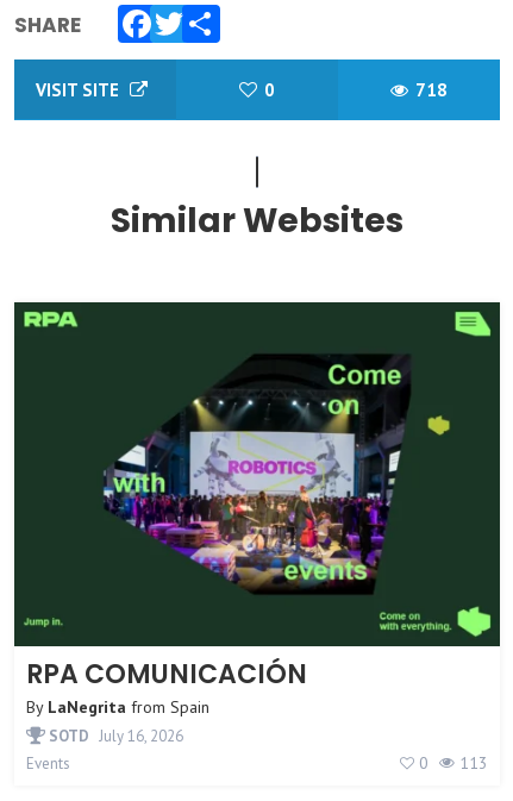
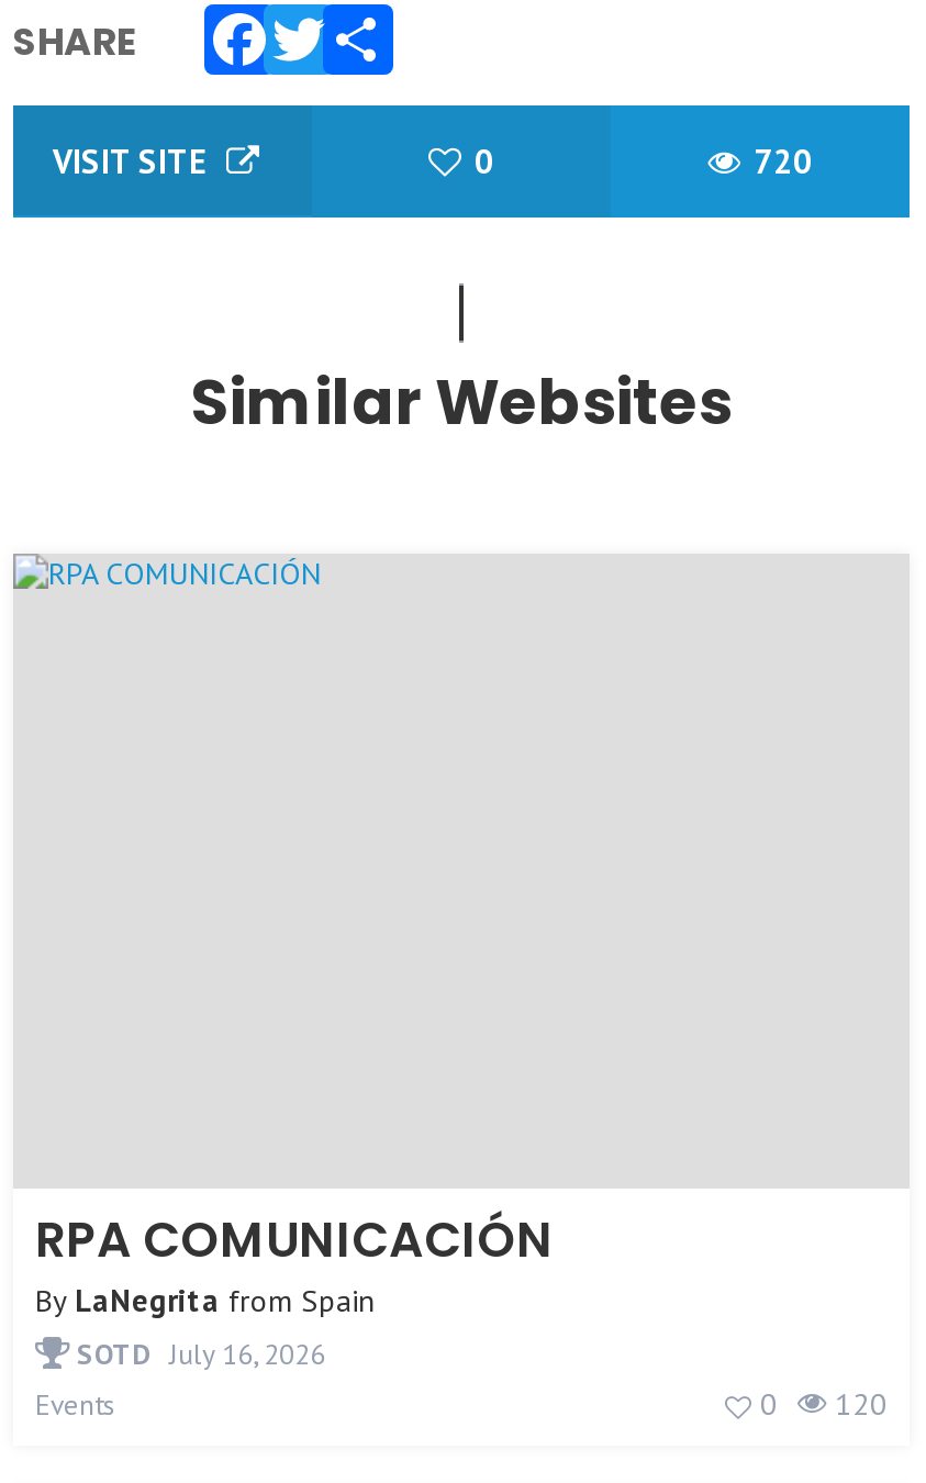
- 718
+ 720

- [image]

- 0 113
+ 0 120
